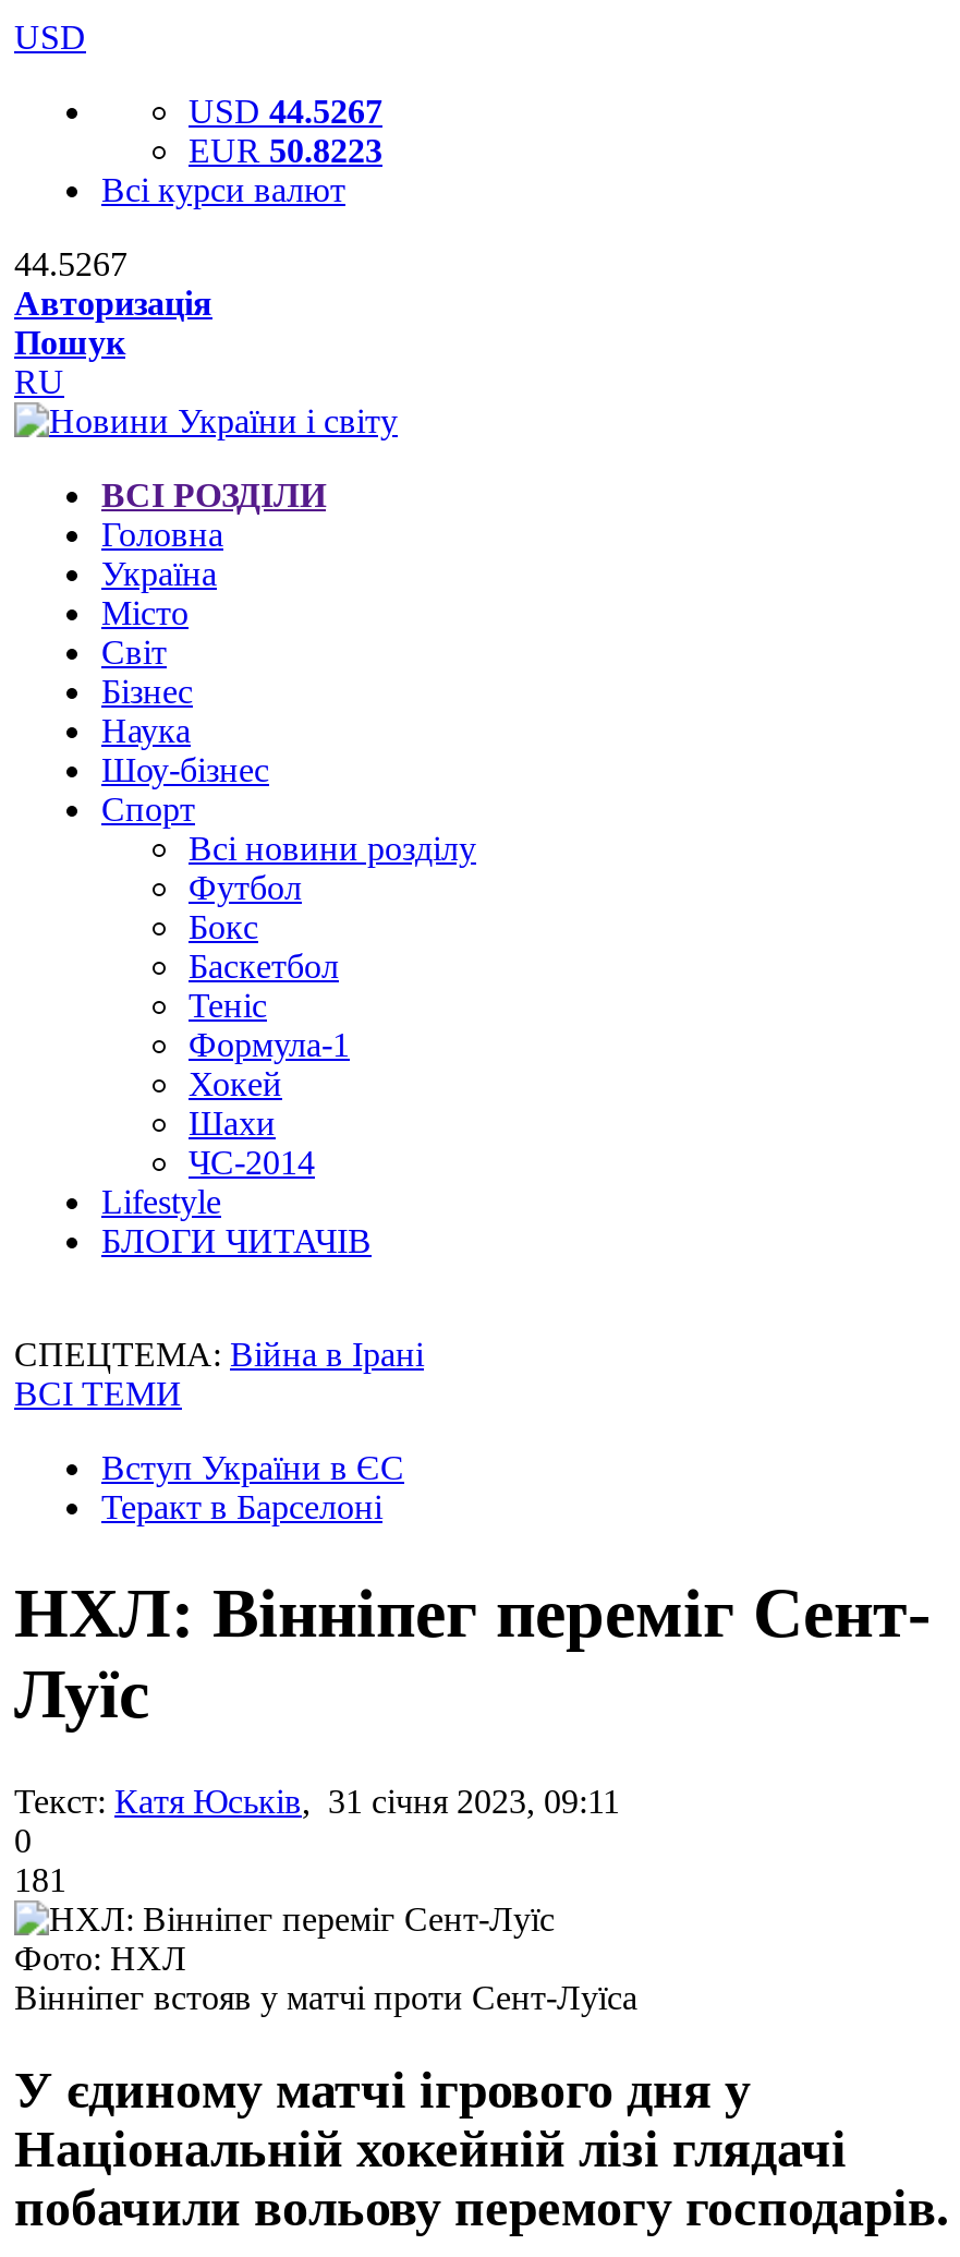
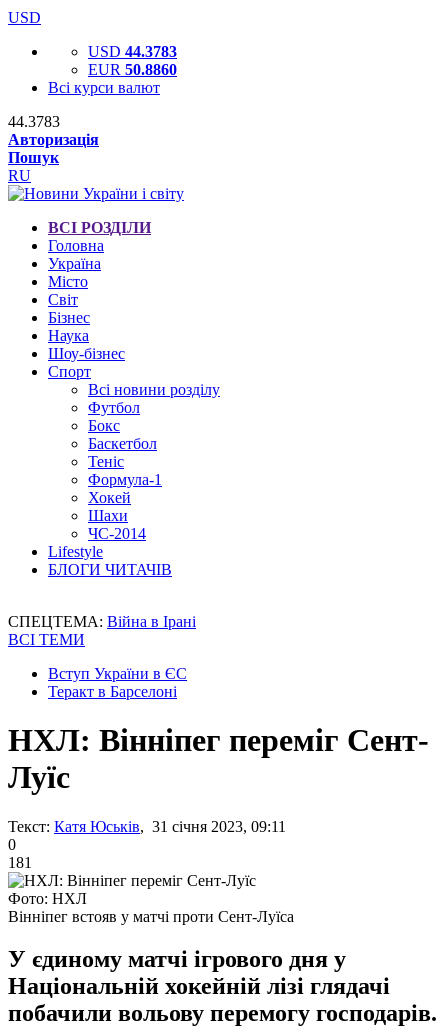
- USD 44.5267
+ USD 44.3783

- EUR 50.8223
+ EUR 50.8860

- 44.5267
+ 44.3783
